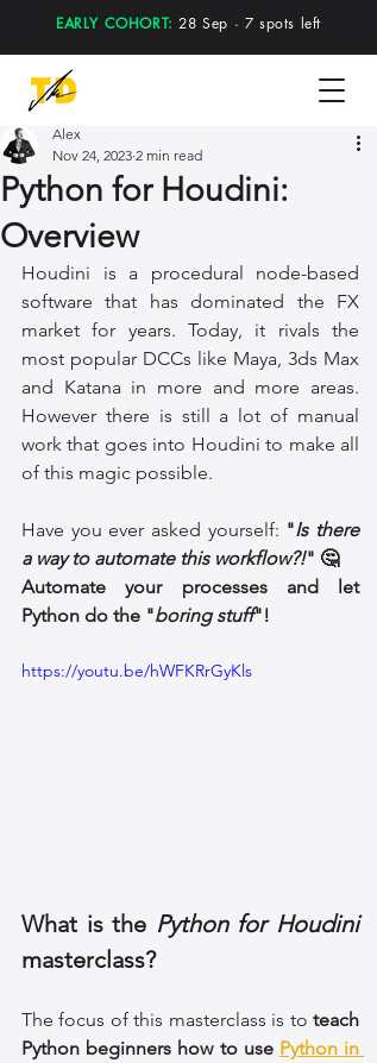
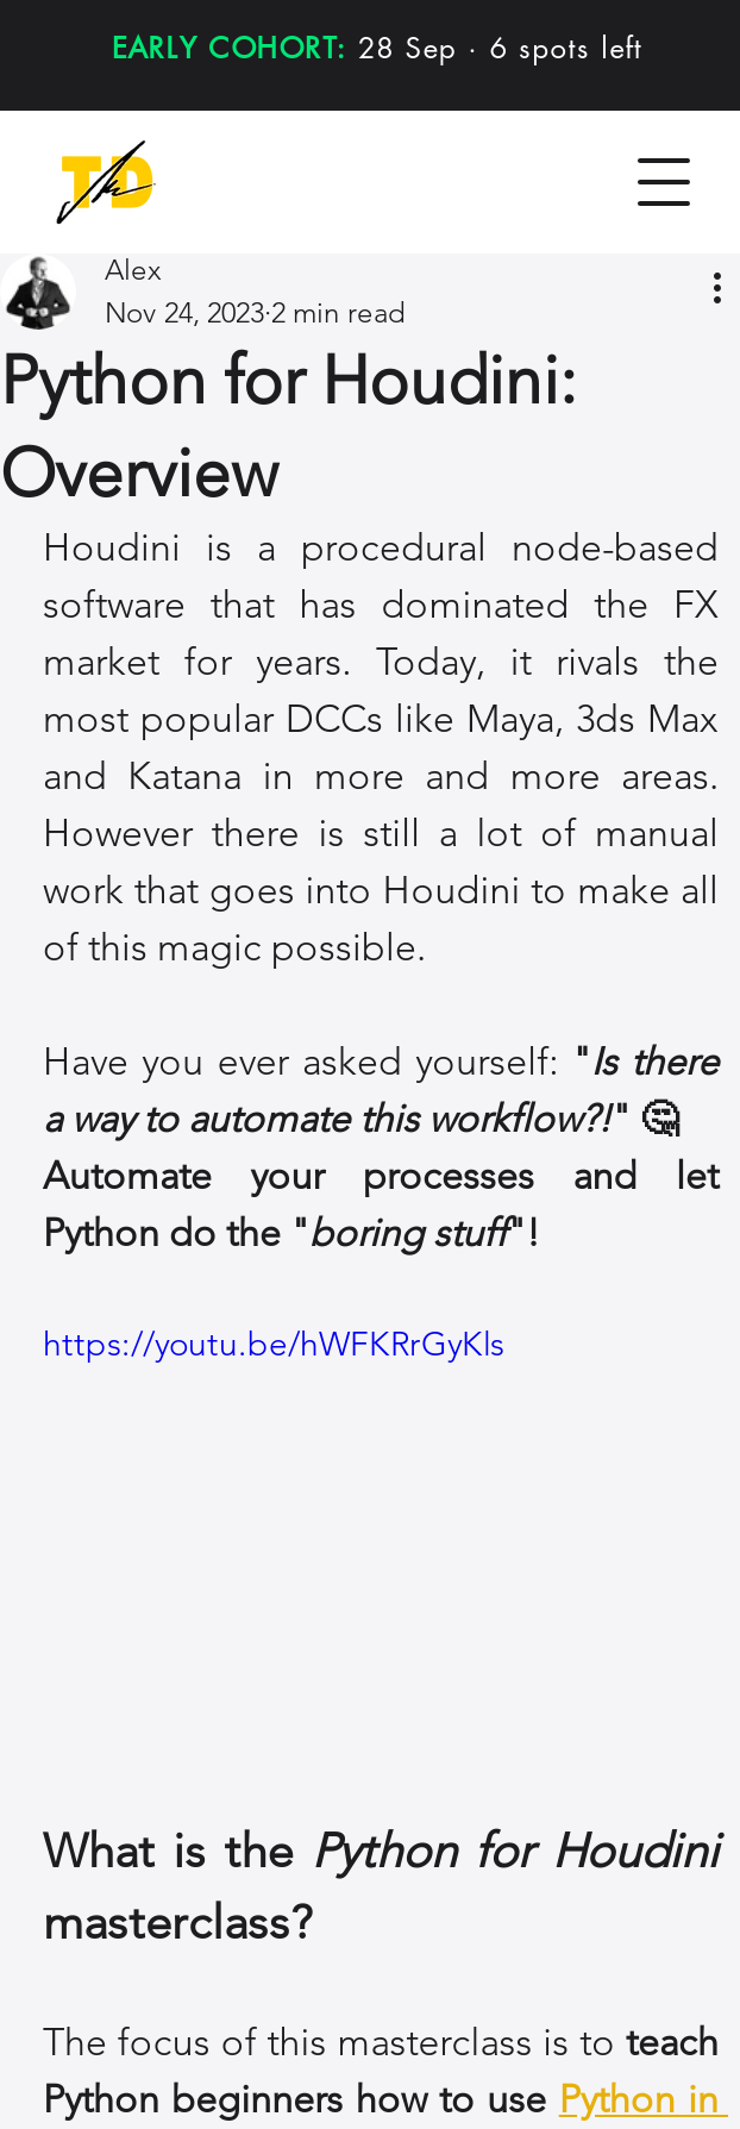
- EARLY COHORT: 28 Sep · 7 spots left
+ EARLY COHORT: 28 Sep · 6 spots left
